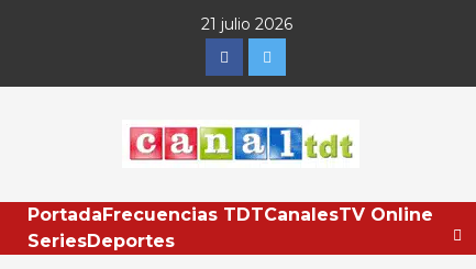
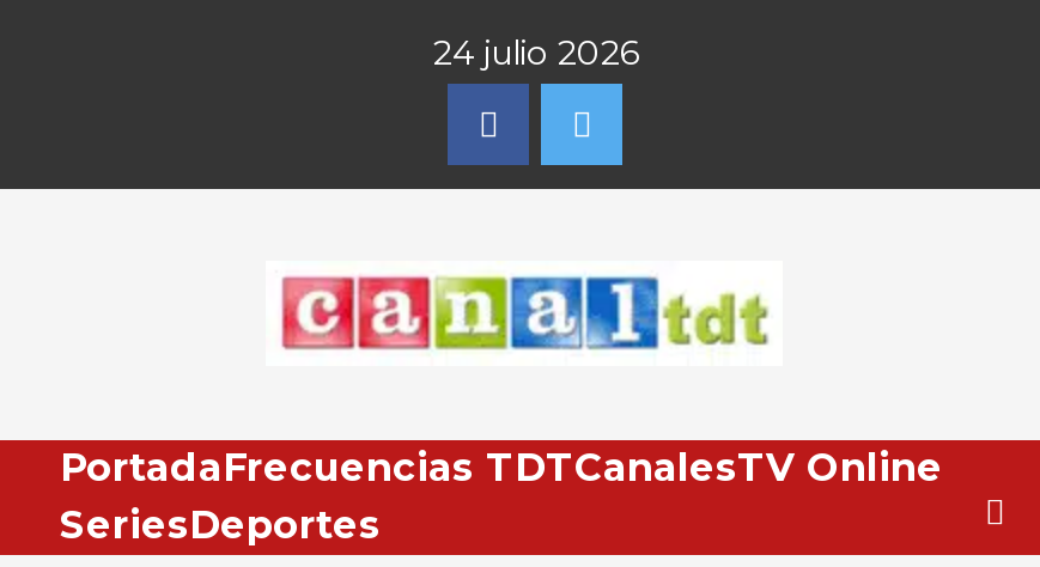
- 21 julio 2026
+ 24 julio 2026
